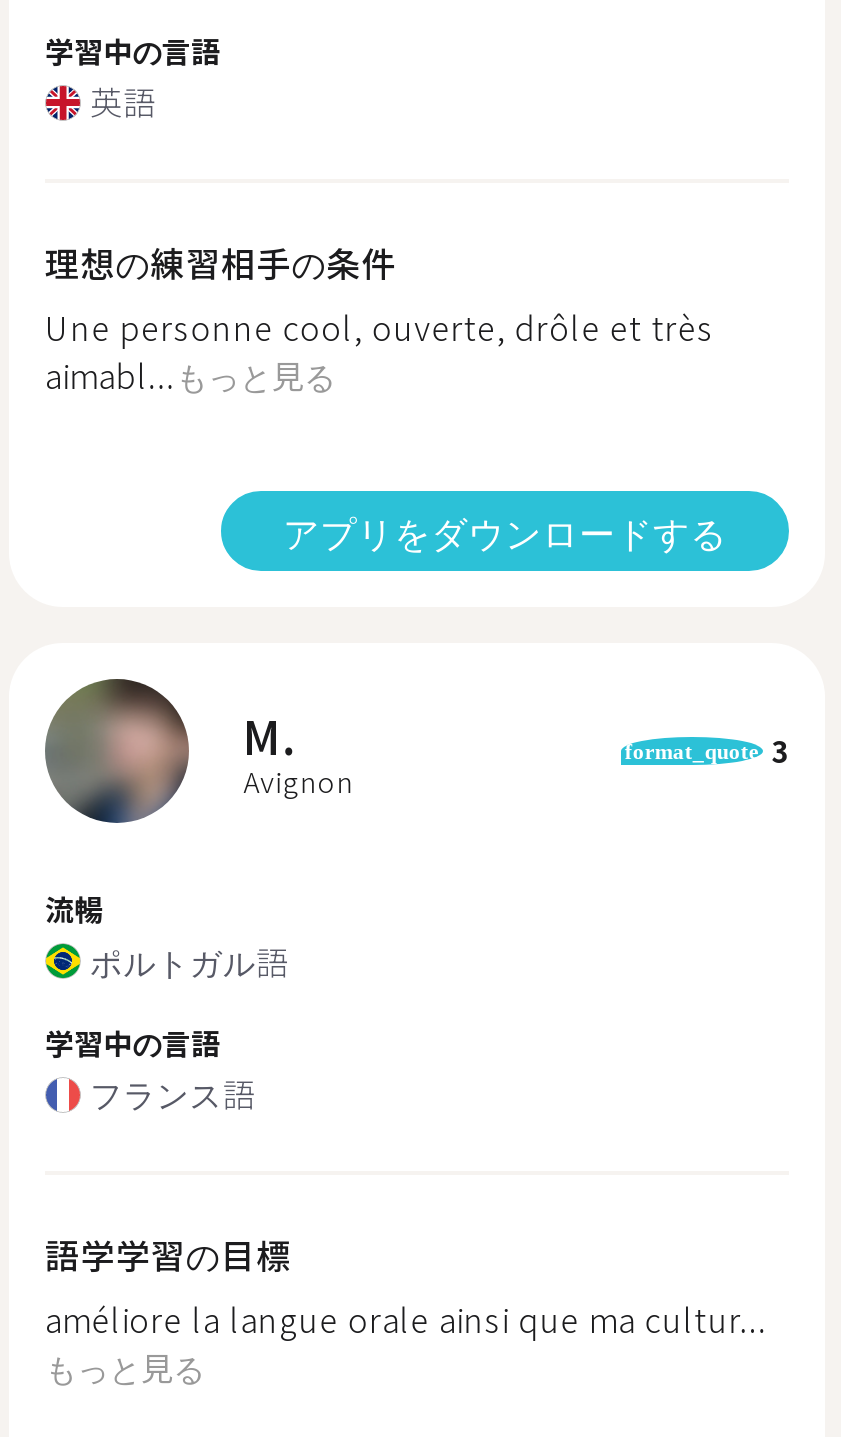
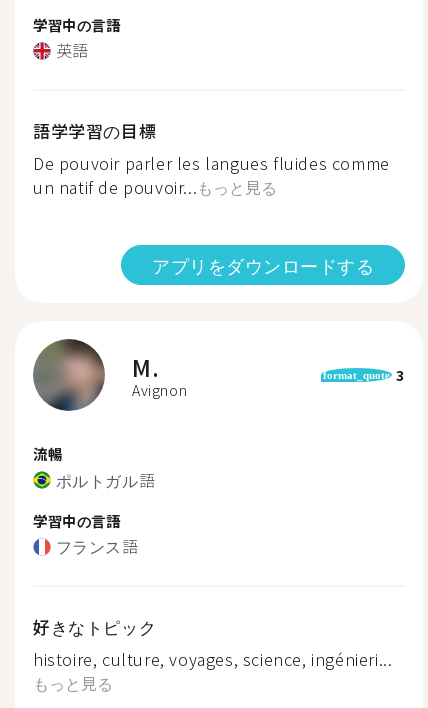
- 理想の練習相手の条件
- Une personne cool, ouverte, drôle et très
- aimabl...もっと見る
+ De pouvoir parler les langues fluides comme
+ un natif de pouvoir...もっと見る

moved up: 語学学習の目標

- améliore la langue orale ainsi que ma cultur...
+ 好きなトピック
+ histoire, culture, voyages, science, ingénieri...
